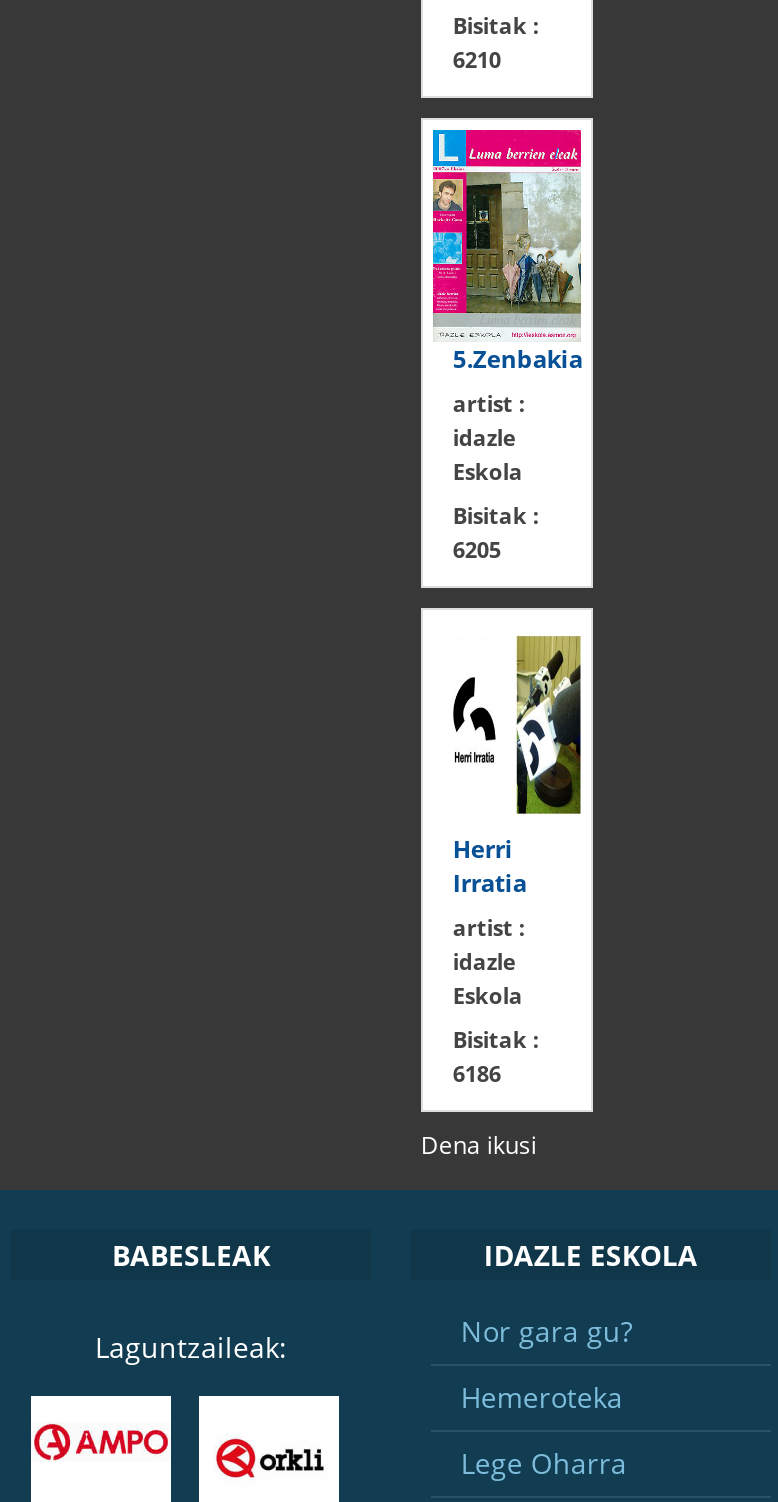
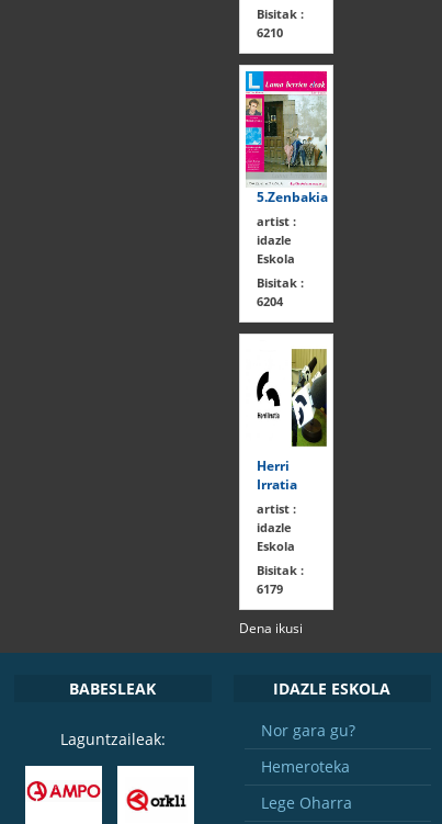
- 6205
+ 6204

- 6186
+ 6179
